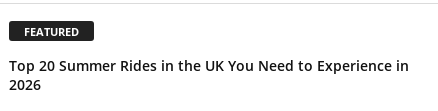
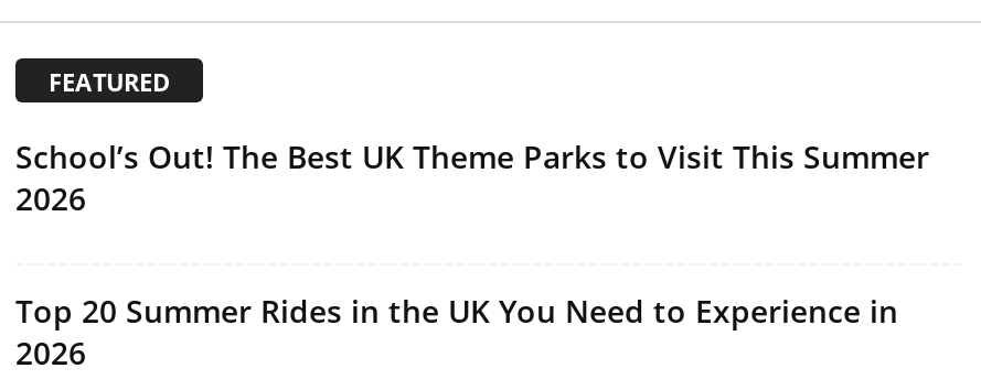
+ School’s Out! The Best UK Theme Parks to Visit This Summer
+ 2026
